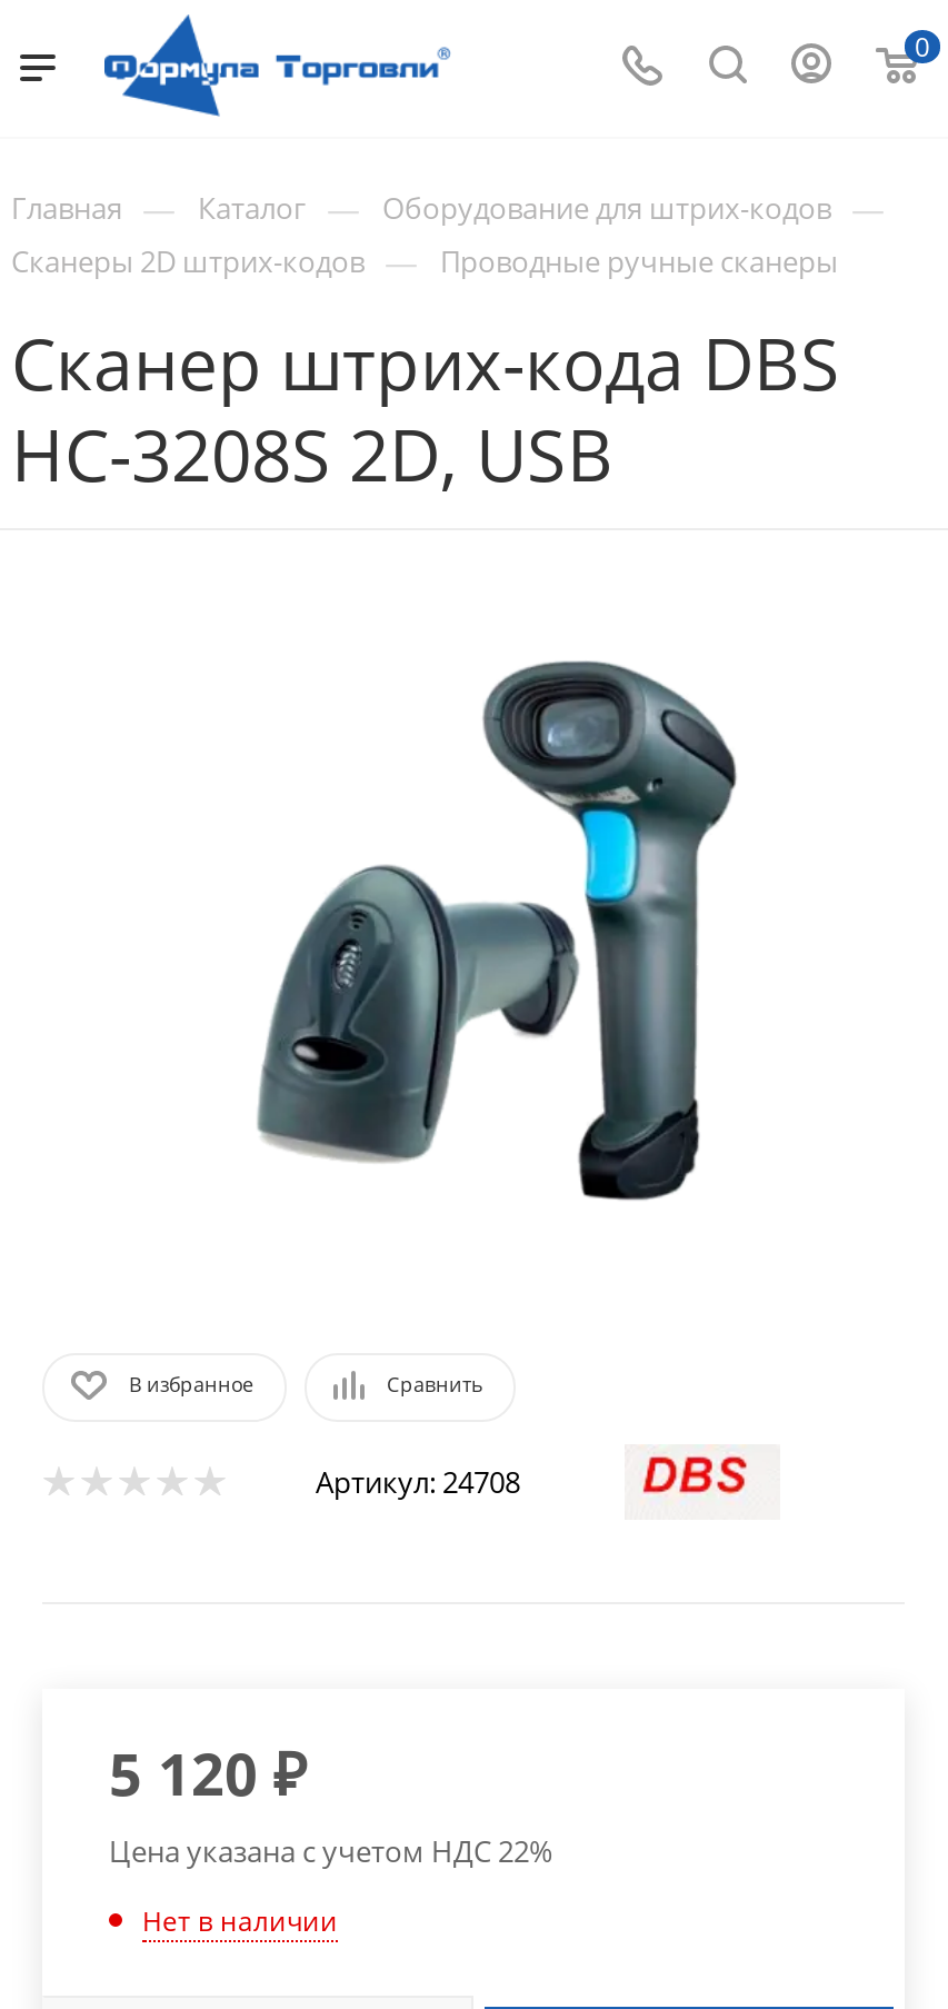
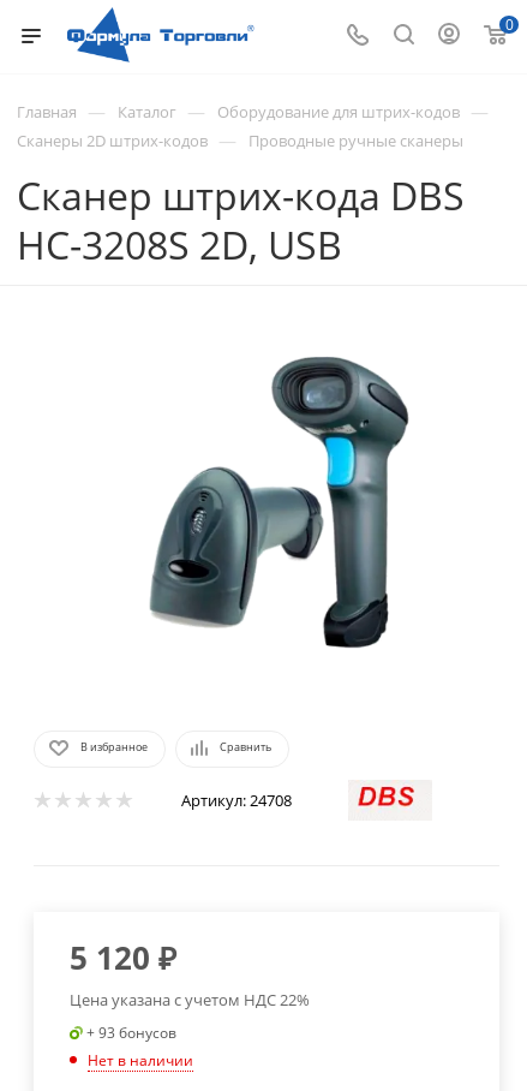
+ + 93 бонусов
